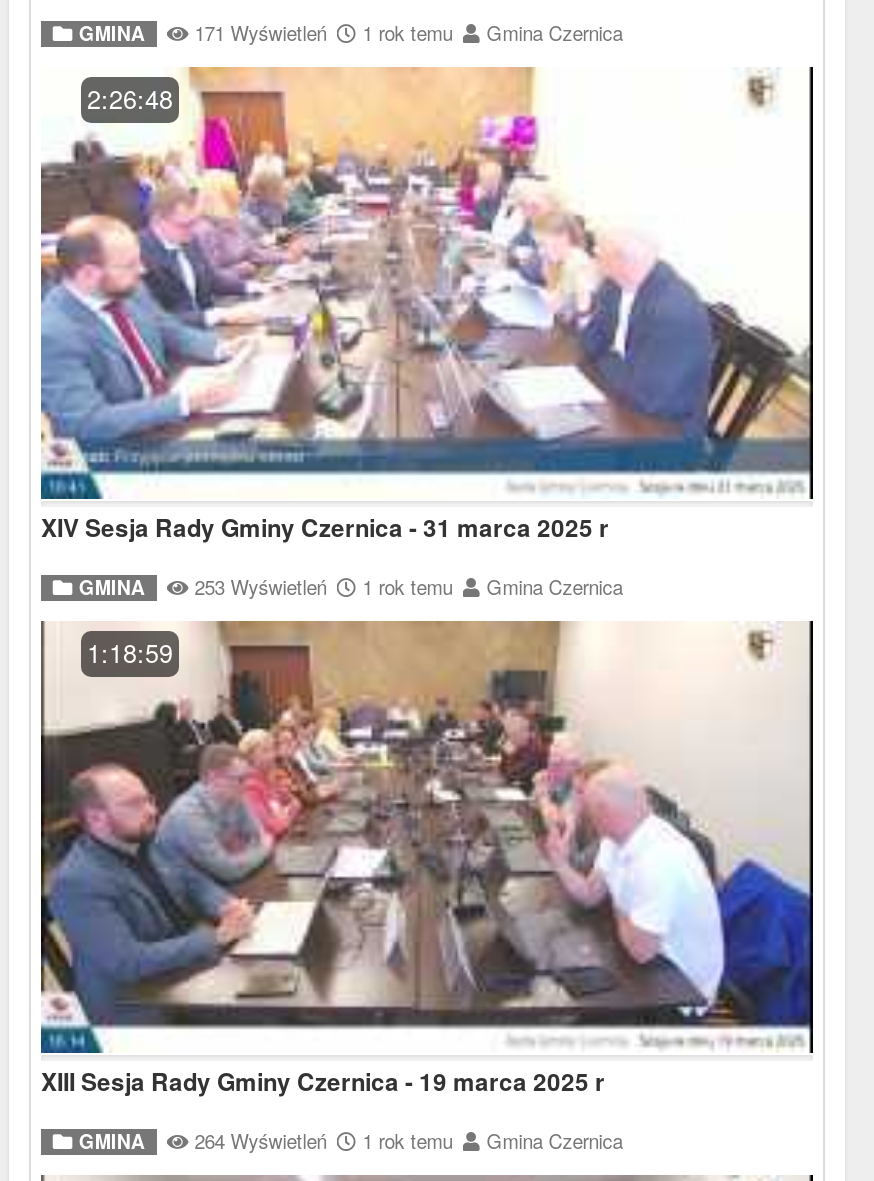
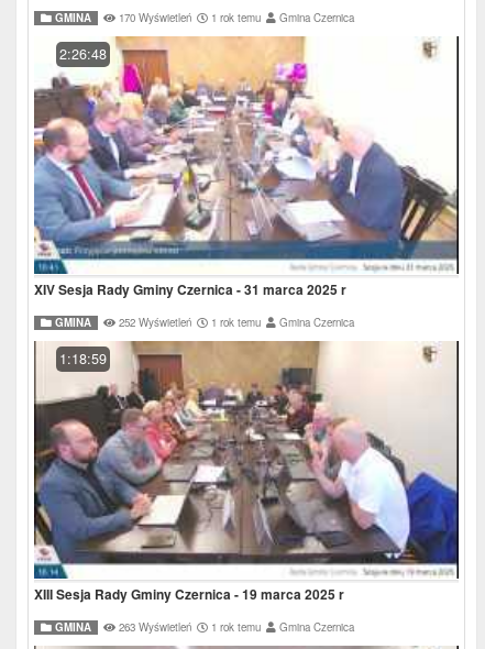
- GMINA 171 Wyświetleń 1 rok temu Gmina Czernica
+ GMINA 170 Wyświetleń 1 rok temu Gmina Czernica

- GMINA 253 Wyświetleń 1 rok temu Gmina Czernica
+ GMINA 252 Wyświetleń 1 rok temu Gmina Czernica

- GMINA 264 Wyświetleń 1 rok temu Gmina Czernica
+ GMINA 263 Wyświetleń 1 rok temu Gmina Czernica
